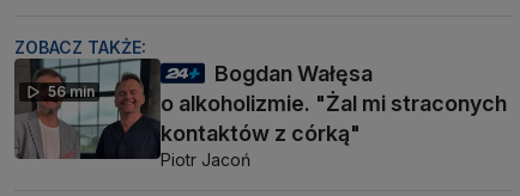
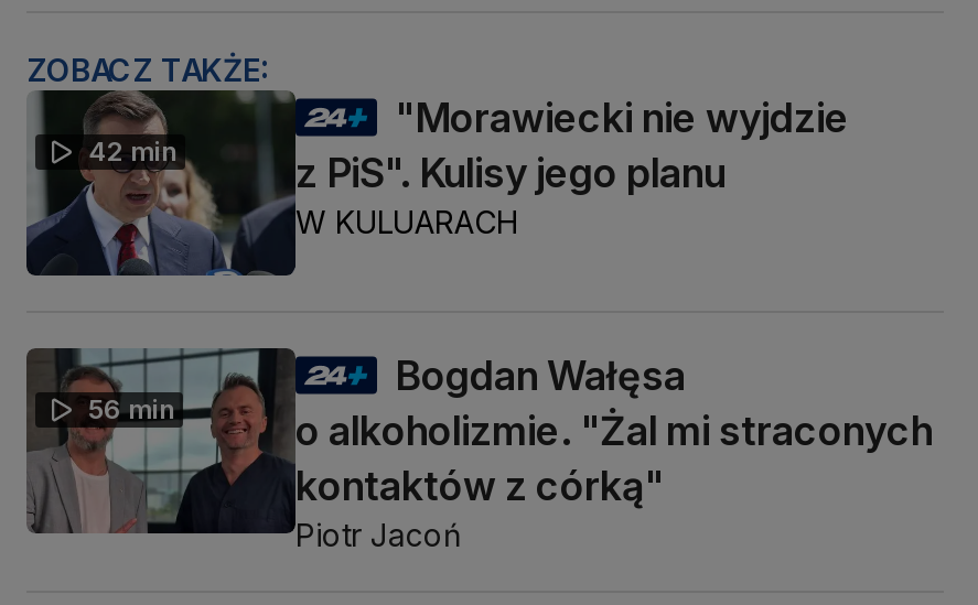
+ [image]
+ 42 min

+ "Morawiecki nie wyjdzie
+ z PiS". Kulisy jego planu
+ W KULUARACH
